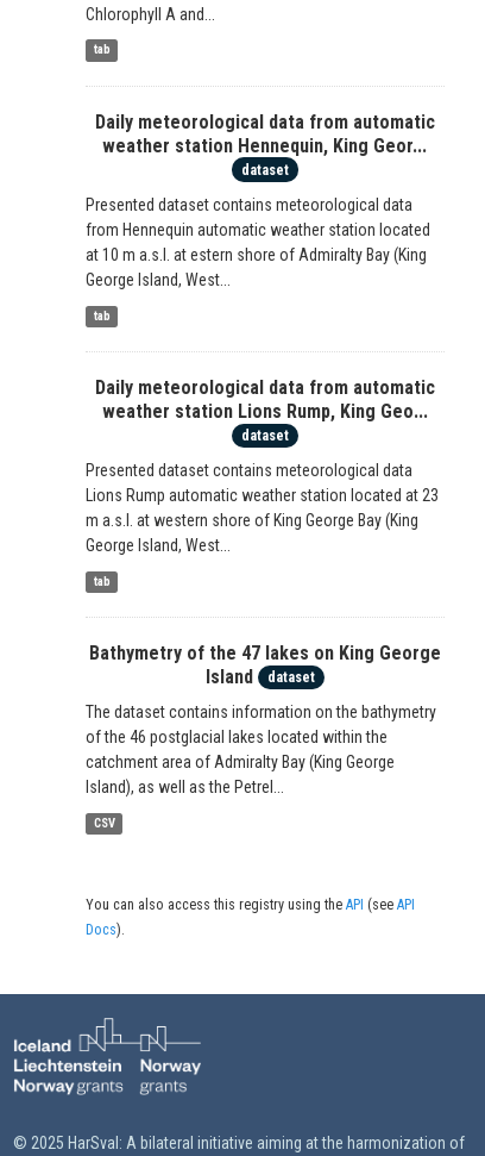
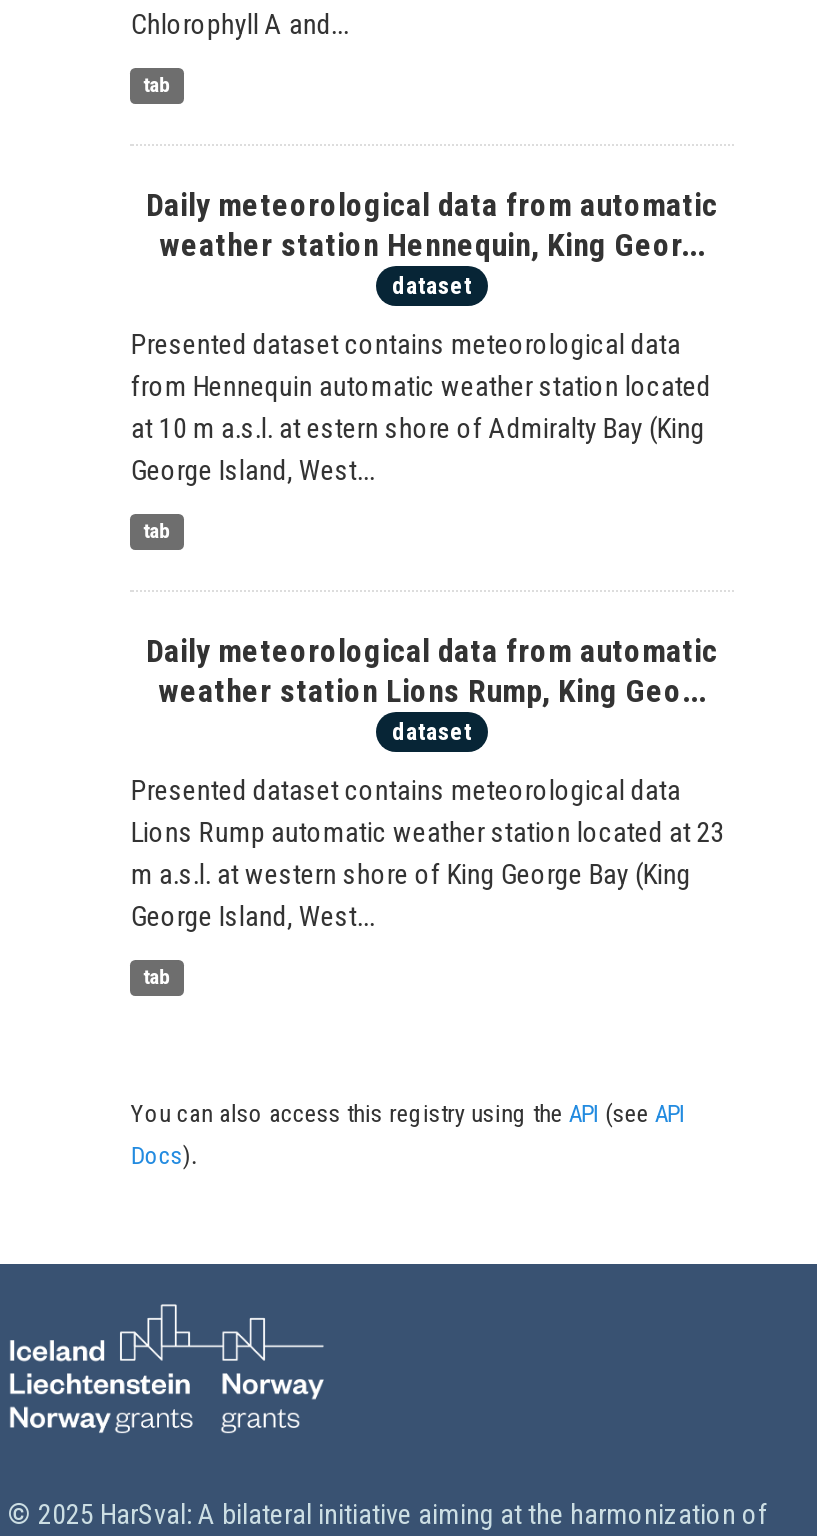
- Bathymetry of the 47 lakes on King George
- Island
- dataset
- The dataset contains information on the bathymetry
- of the 46 postglacial lakes located within the
- catchment area of Admiralty Bay (King George
- Island), as well as the Petrel...
- CSV
